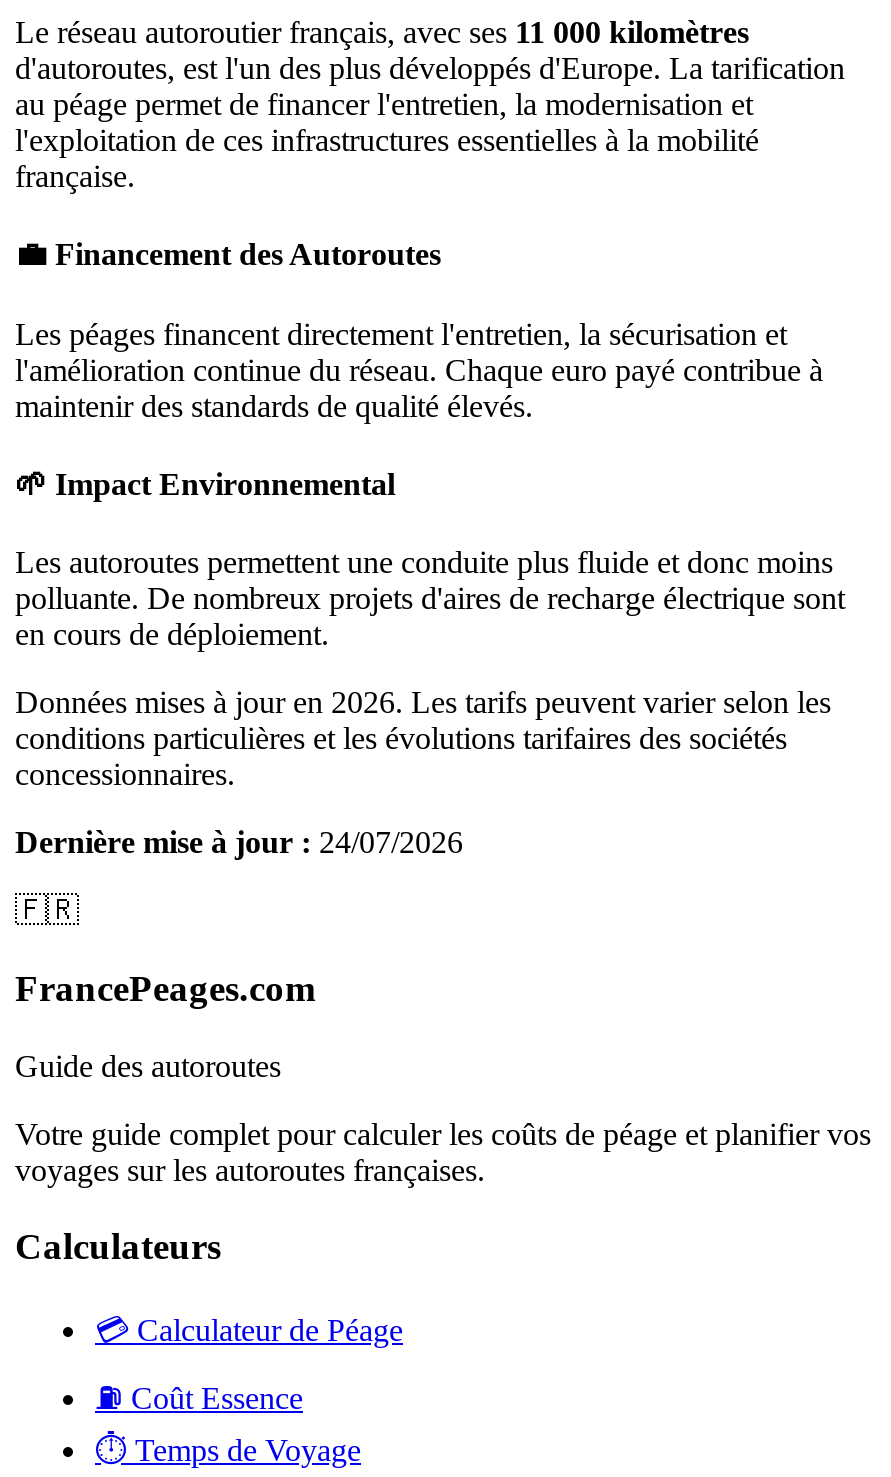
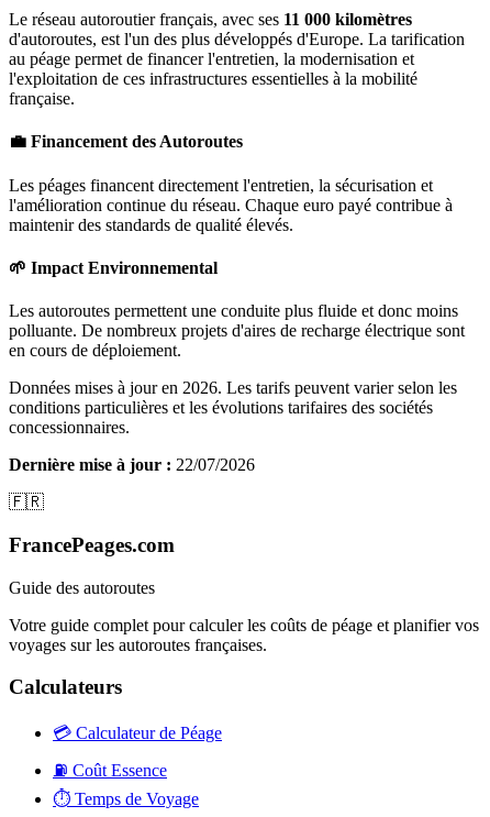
- Dernière mise à jour : 24/07/2026
+ Dernière mise à jour : 22/07/2026
